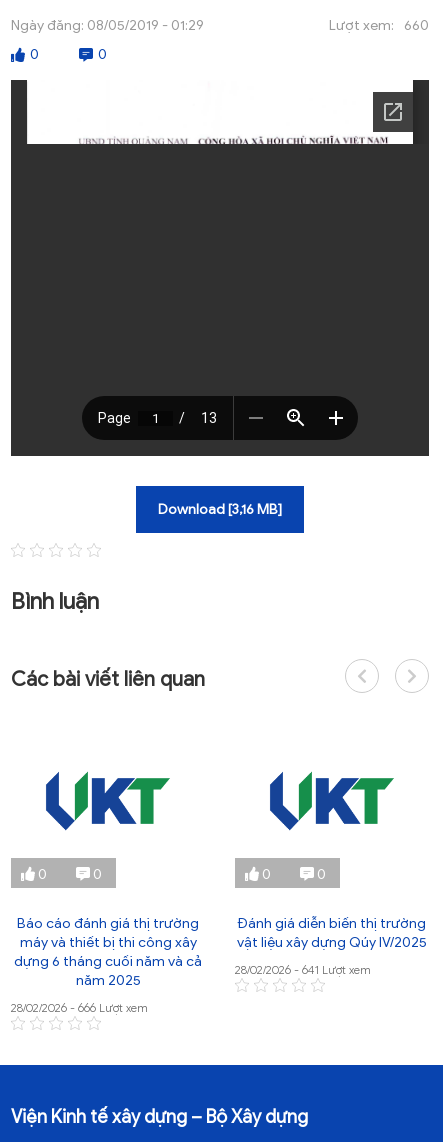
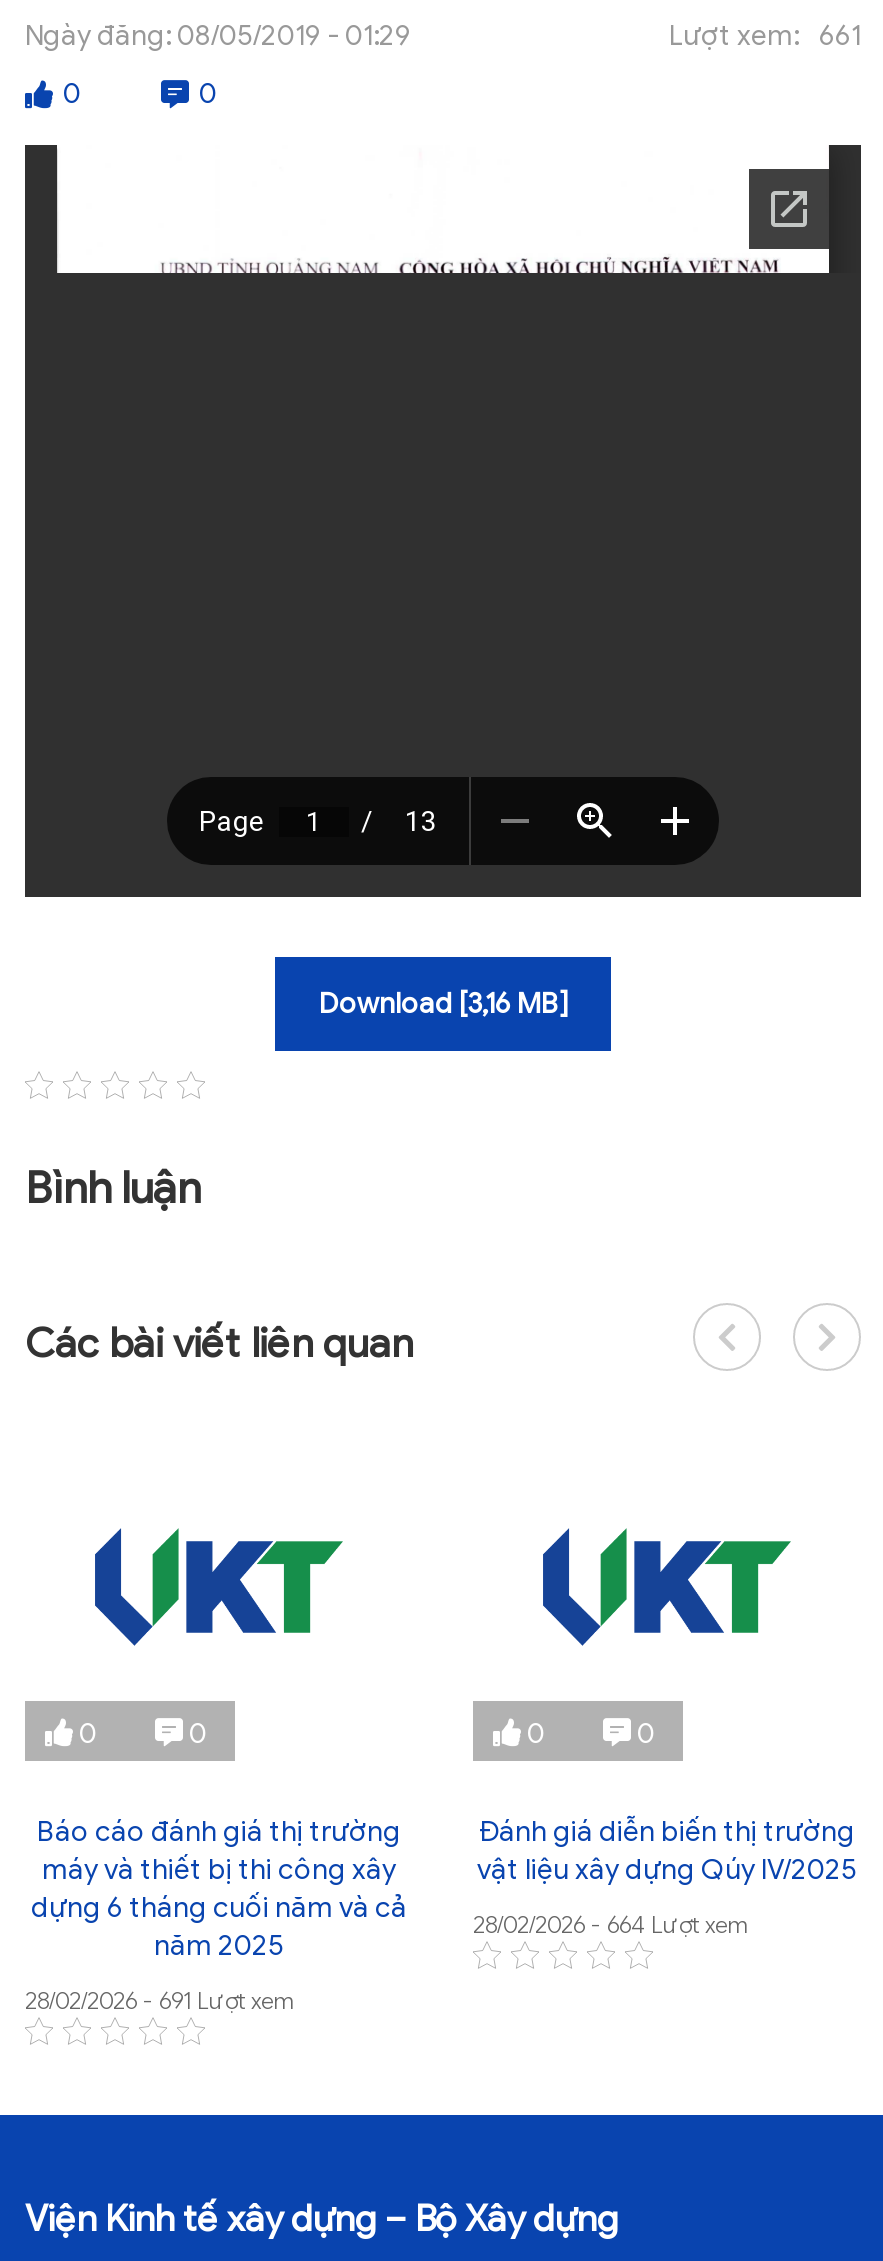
- Lượt xem: 660
+ Lượt xem: 661

- 28/02/2026 - 641 Lượt xem
+ 28/02/2026 - 664 Lượt xem

- 28/02/2026 - 666 Lượt xem
+ 28/02/2026 - 691 Lượt xem
